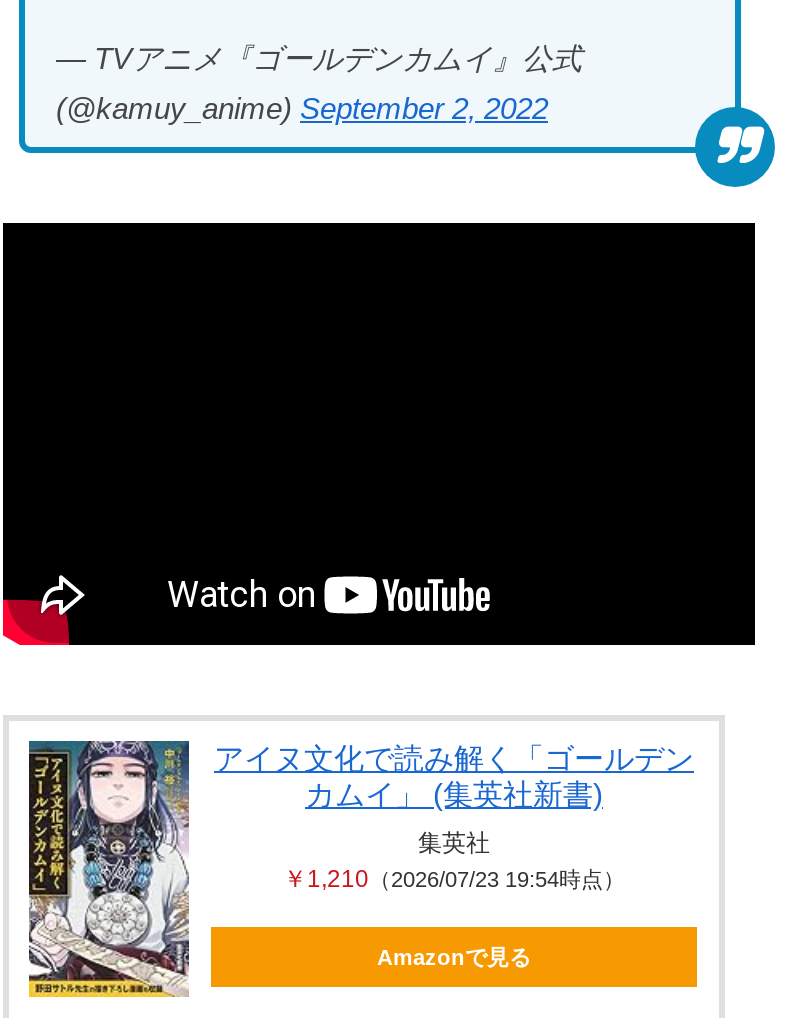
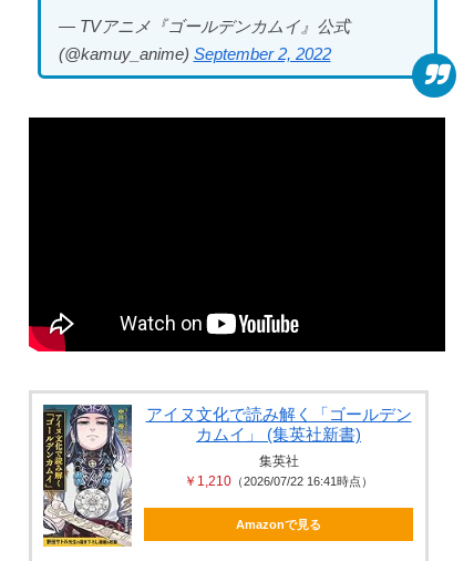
- ￥1,210（2026/07/23 19:54時点）
+ ￥1,210（2026/07/22 16:41時点）
